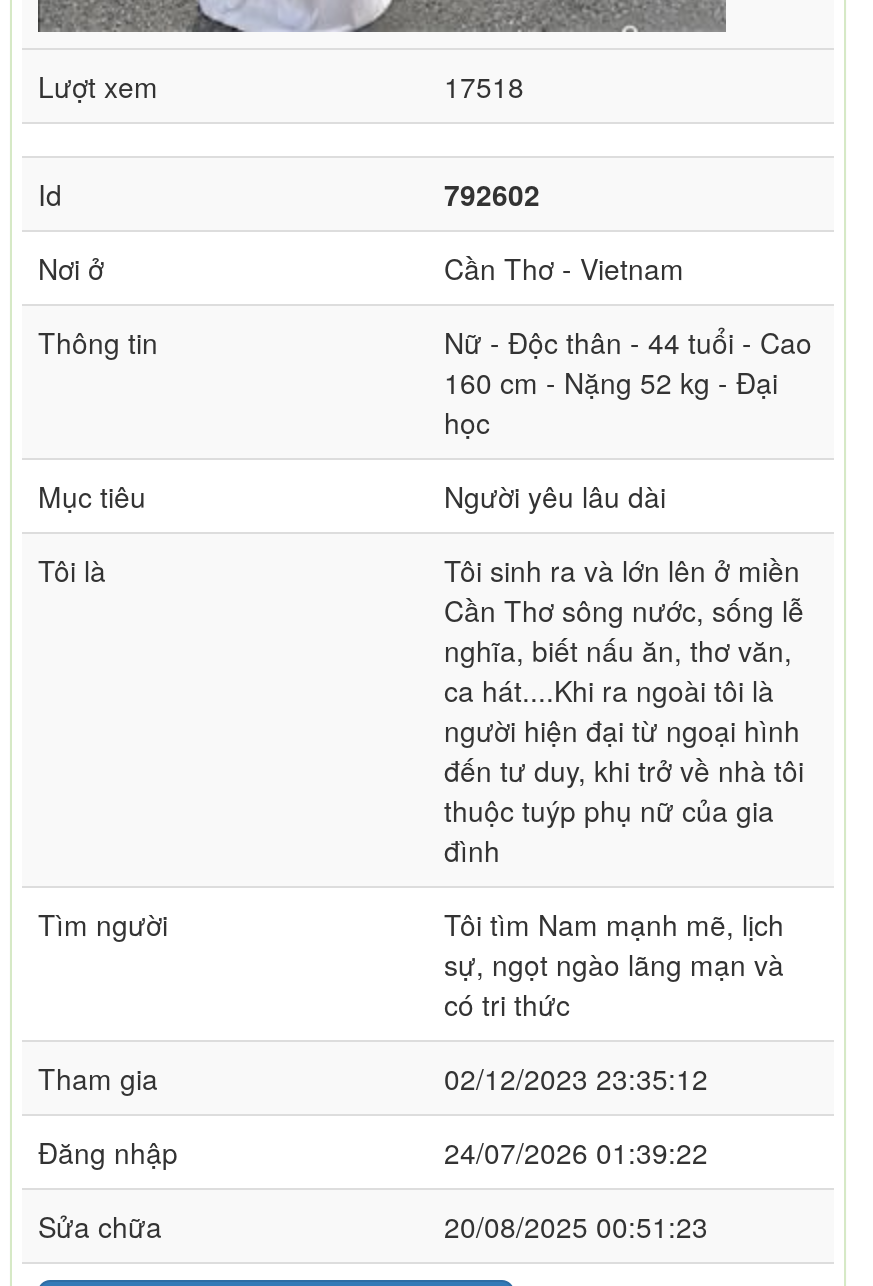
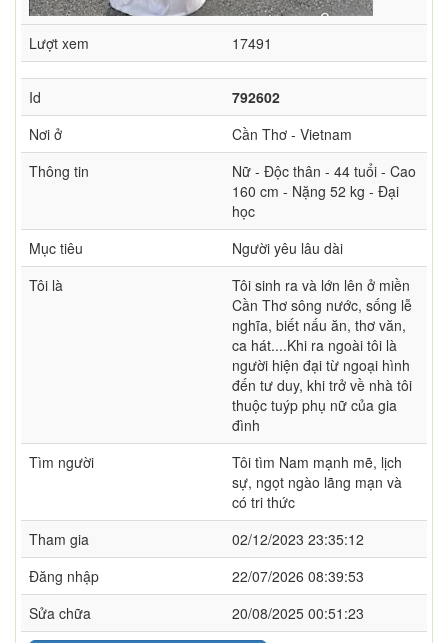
- 17518
+ 17491

- 24/07/2026 01:39:22
+ 22/07/2026 08:39:53
